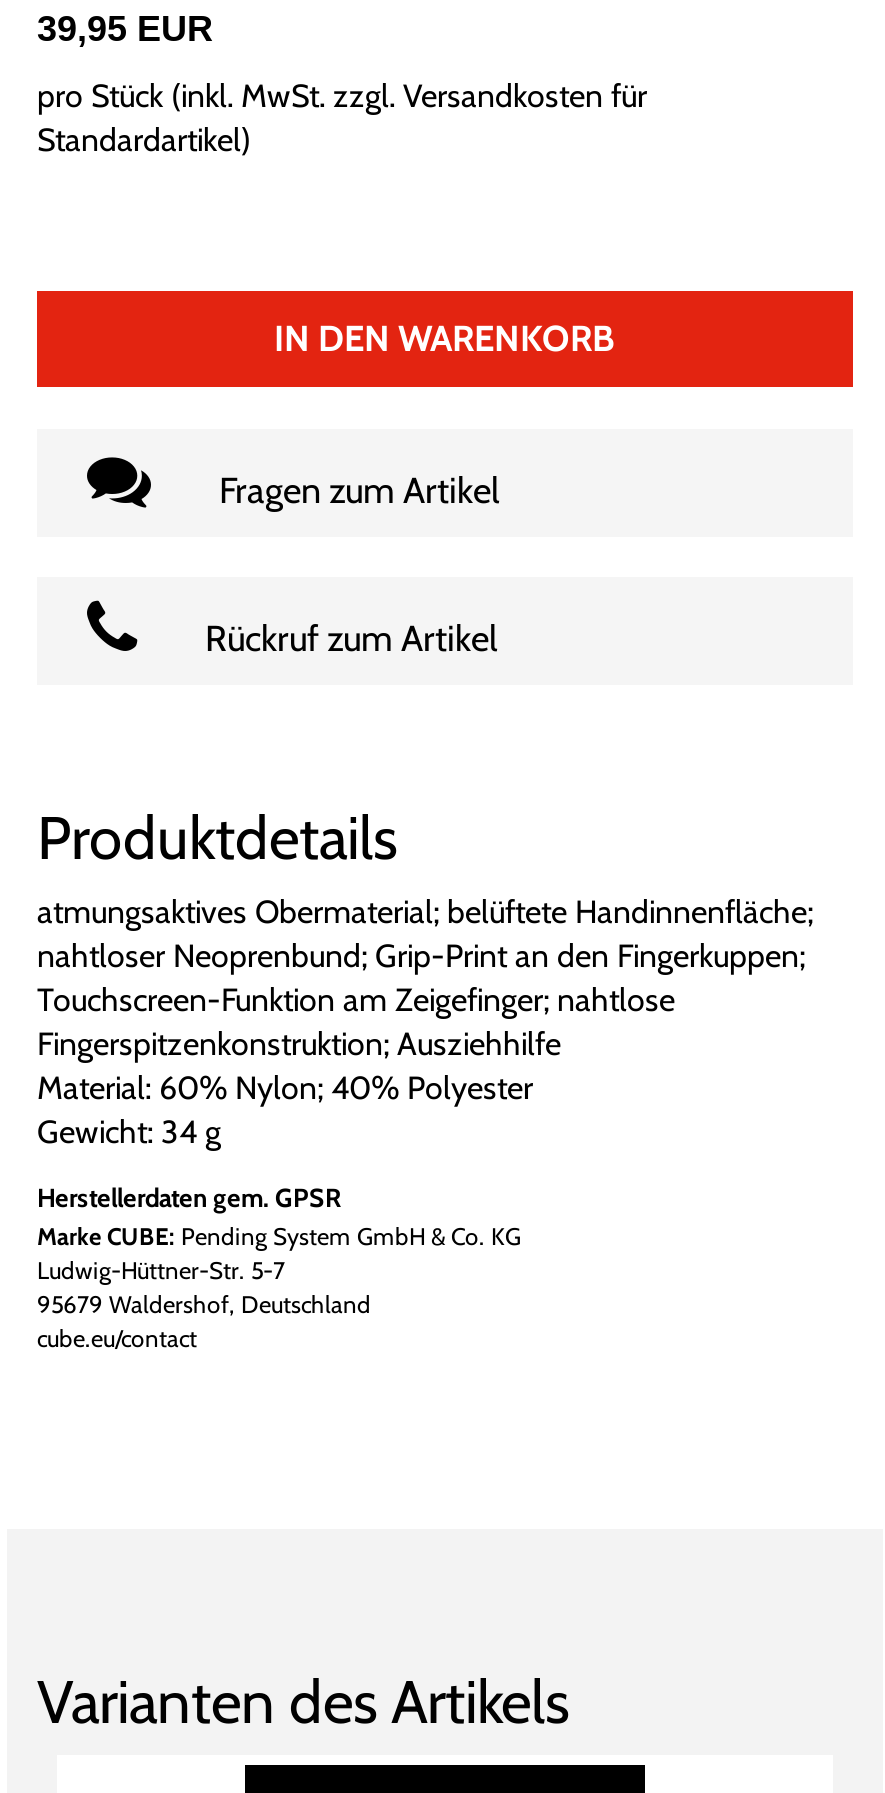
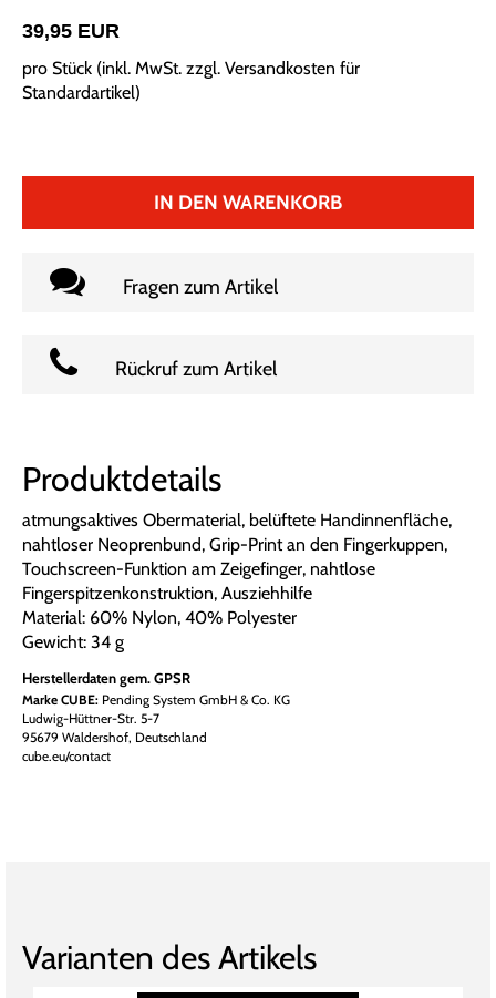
- atmungsaktives Obermaterial; belüftete Handinnenfläche;
+ atmungsaktives Obermaterial, belüftete Handinnenfläche,

- nahtloser Neoprenbund; Grip-Print an den Fingerkuppen;
+ nahtloser Neoprenbund, Grip-Print an den Fingerkuppen,

- Touchscreen-Funktion am Zeigefinger; nahtlose
+ Touchscreen-Funktion am Zeigefinger, nahtlose

- Fingerspitzenkonstruktion; Ausziehhilfe
+ Fingerspitzenkonstruktion, Ausziehhilfe

- Material: 60% Nylon; 40% Polyester
+ Material: 60% Nylon, 40% Polyester
